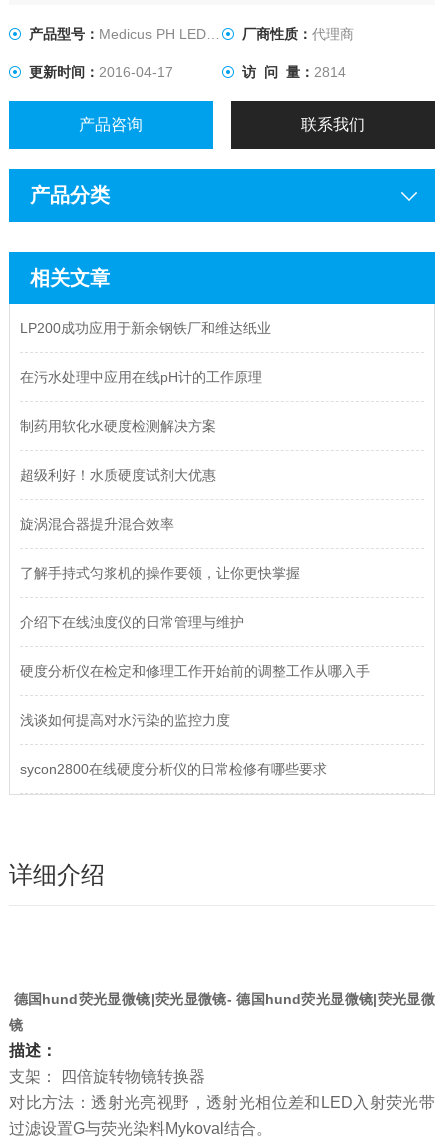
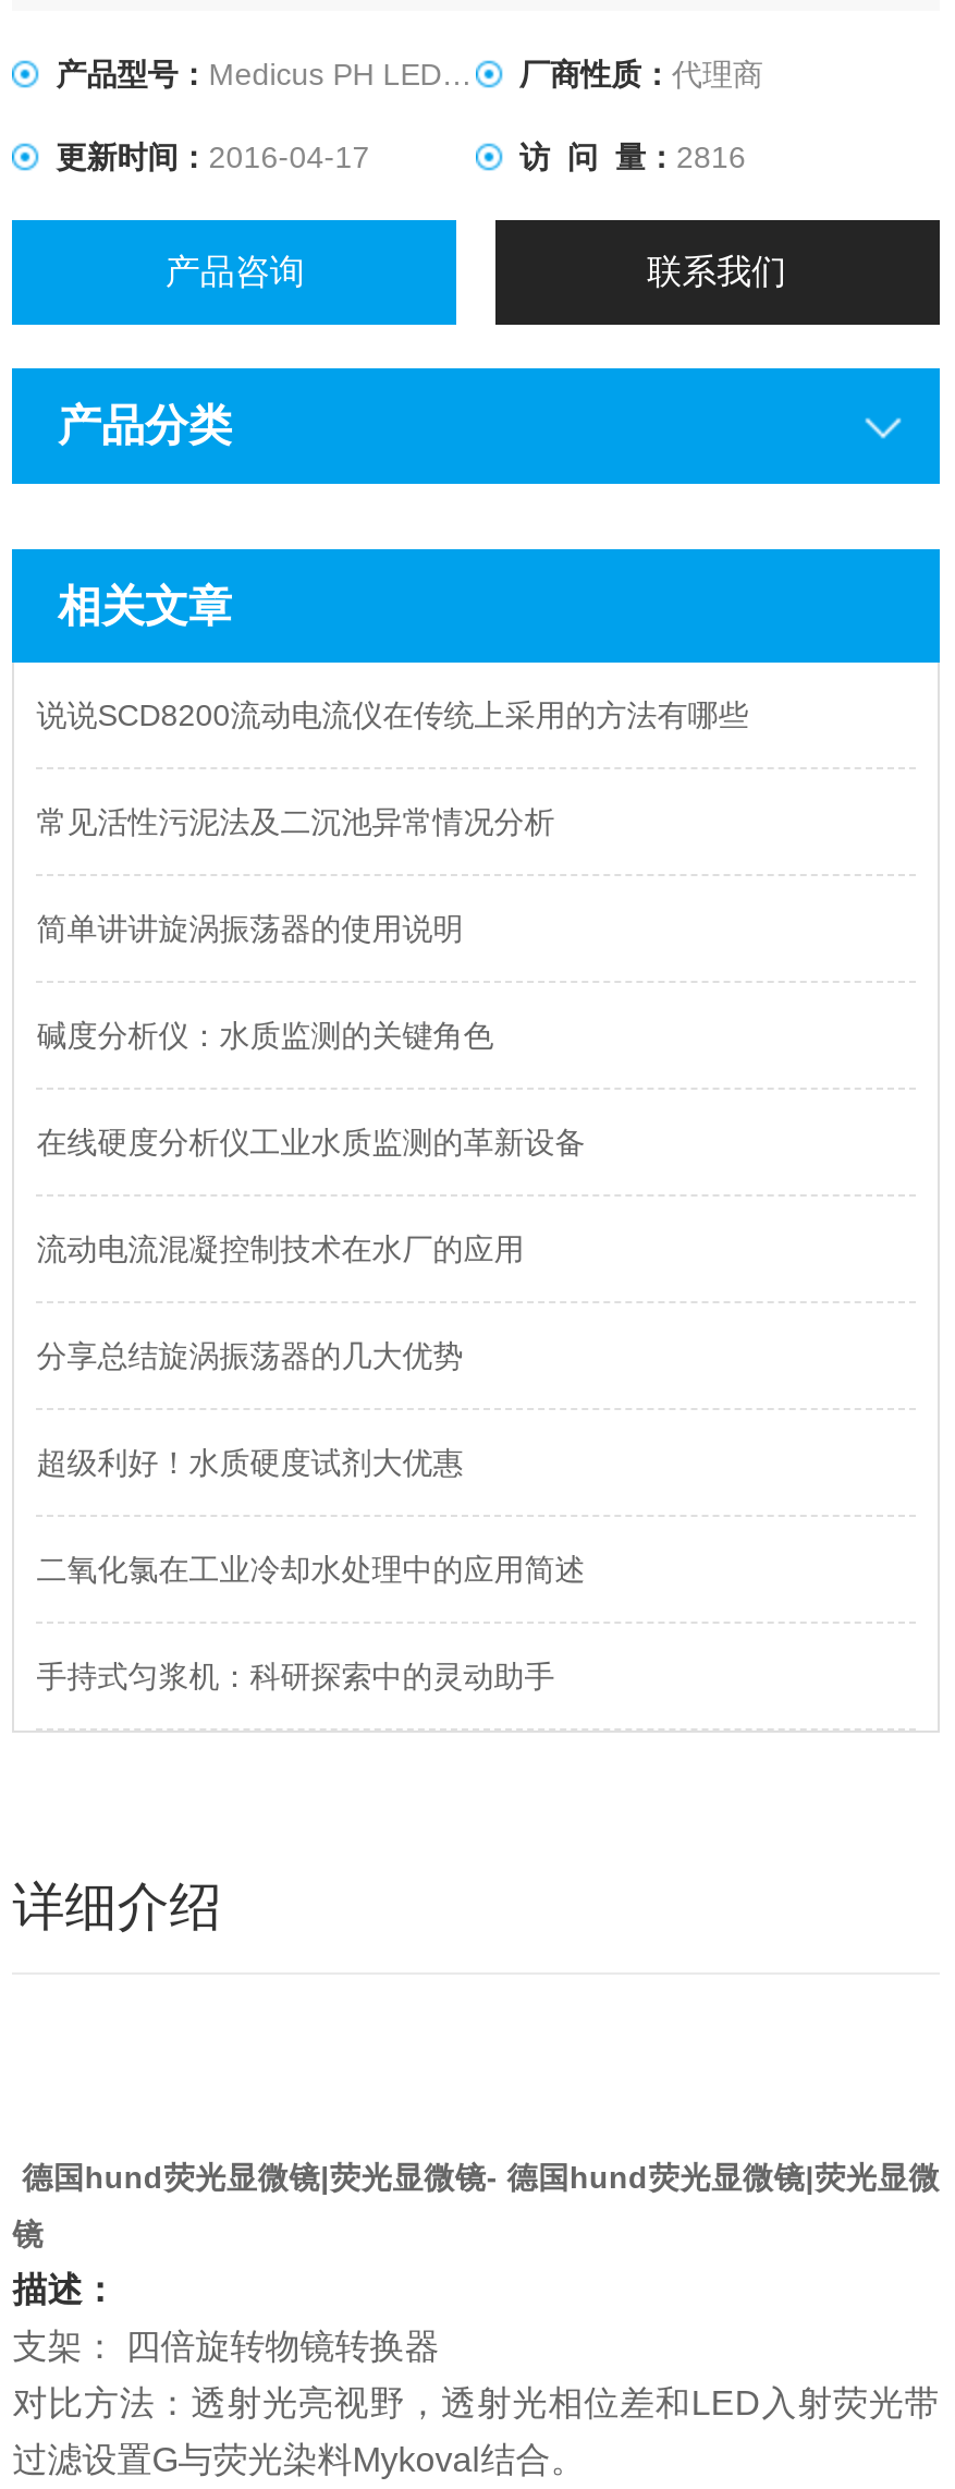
- 访 问 量：2814
+ 访 问 量：2816

- LP200成功应用于新余钢铁厂和维达纸业
- 在污水处理中应用在线pH计的工作原理
- 制药用软化水硬度检测解决方案
+ 说说SCD8200流动电流仪在传统上采用的方法有哪些
+ 常见活性污泥法及二沉池异常情况分析
+ 简单讲讲旋涡振荡器的使用说明
+ 碱度分析仪：水质监测的关键角色
+ 在线硬度分析仪工业水质监测的革新设备
+ 流动电流混凝控制技术在水厂的应用
+ 分享总结旋涡振荡器的几大优势

moved down: 超级利好！水质硬度试剂大优惠

- 旋涡混合器提升混合效率
- 了解手持式匀浆机的操作要领，让你更快掌握
- 介绍下在线浊度仪的日常管理与维护
- 硬度分析仪在检定和修理工作开始前的调整工作从哪入手
- 浅谈如何提高对水污染的监控力度
- sycon2800在线硬度分析仪的日常检修有哪些要求
+ 二氧化氯在工业冷却水处理中的应用简述
+ 手持式匀浆机：科研探索中的灵动助手
